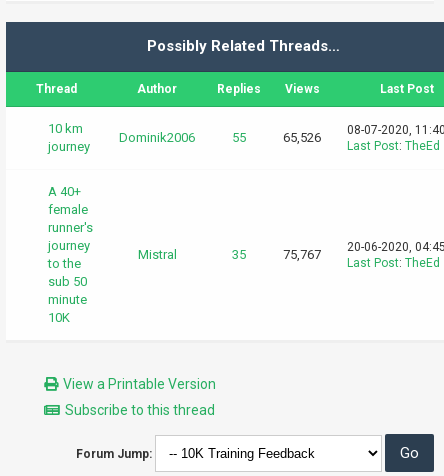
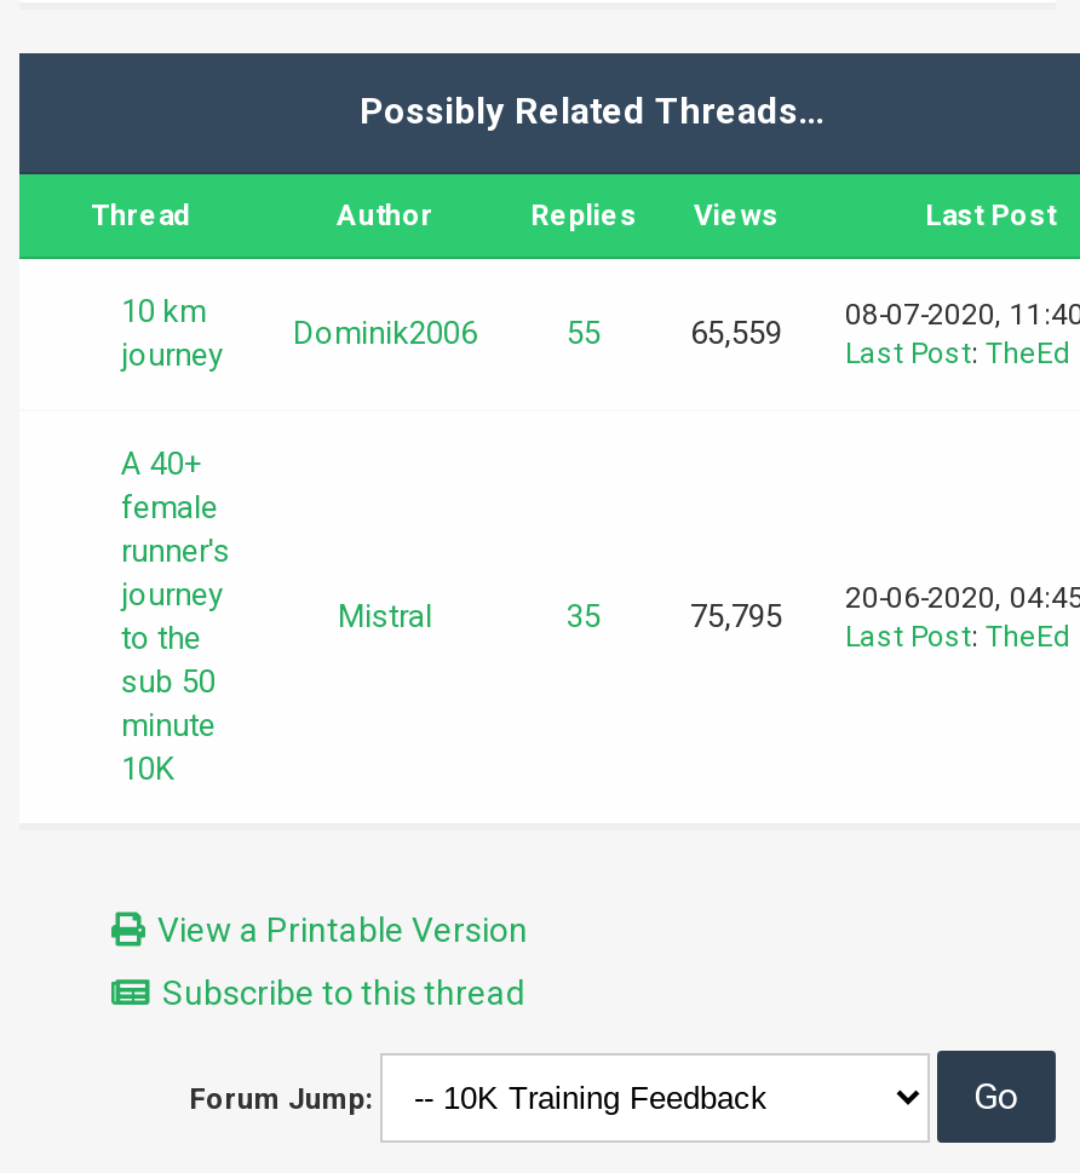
- 65,526
+ 65,559

- 75,767
+ 75,795
